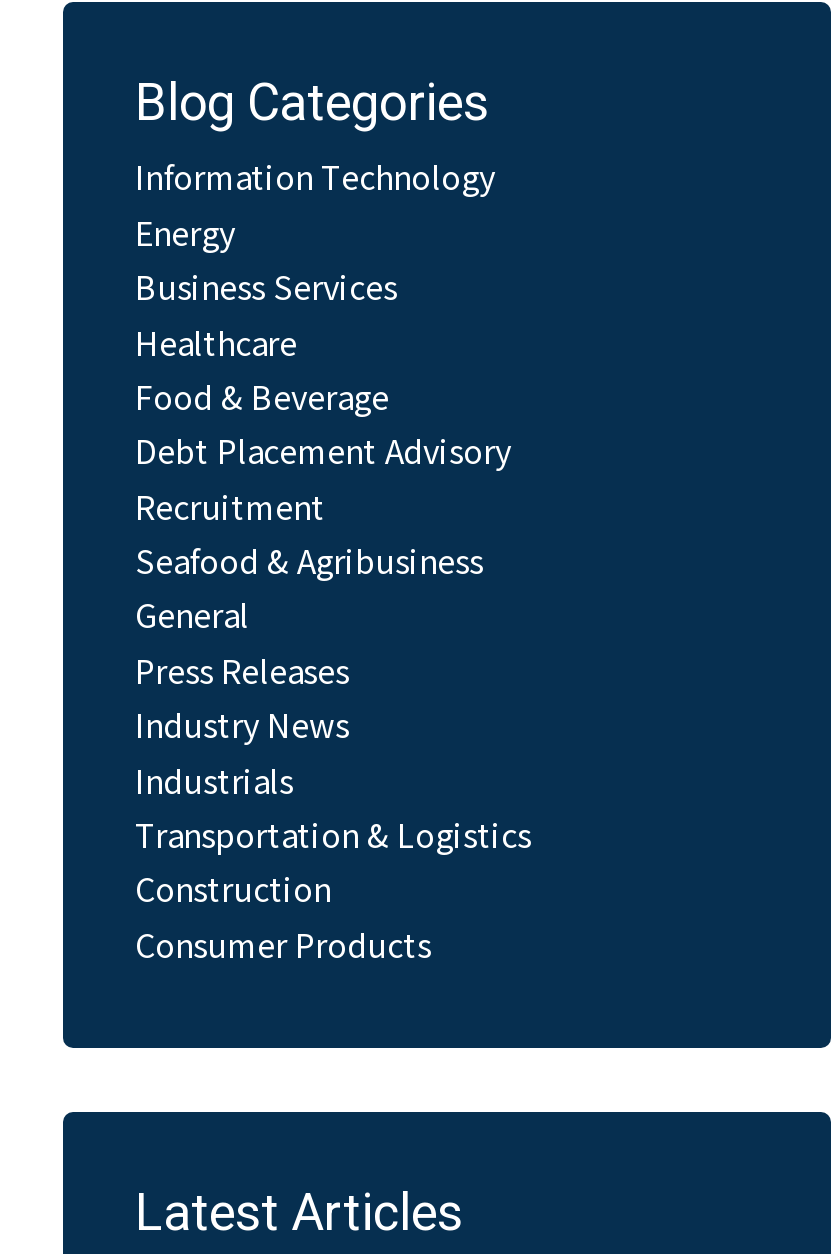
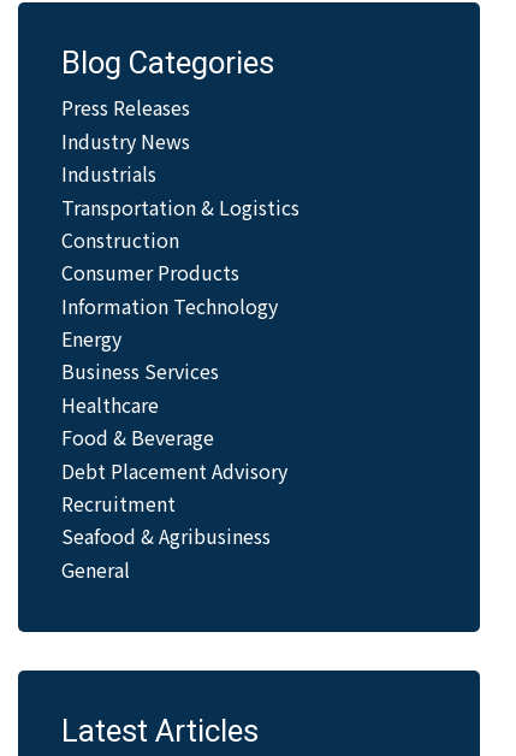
moved down: Information Technology | Energy | Business Services | ... | Seafood & Agribusiness | General

moved up: Press Releases | Industry News | Industrials | Transportation & Logistics | Construction | Consumer Products
